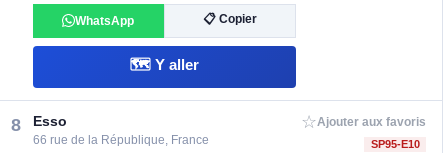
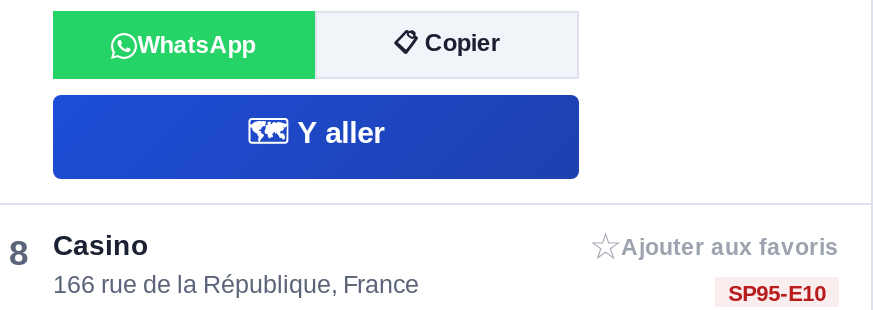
- Esso
- 66 rue de la République, France
+ Casino
+ 166 rue de la République, France
